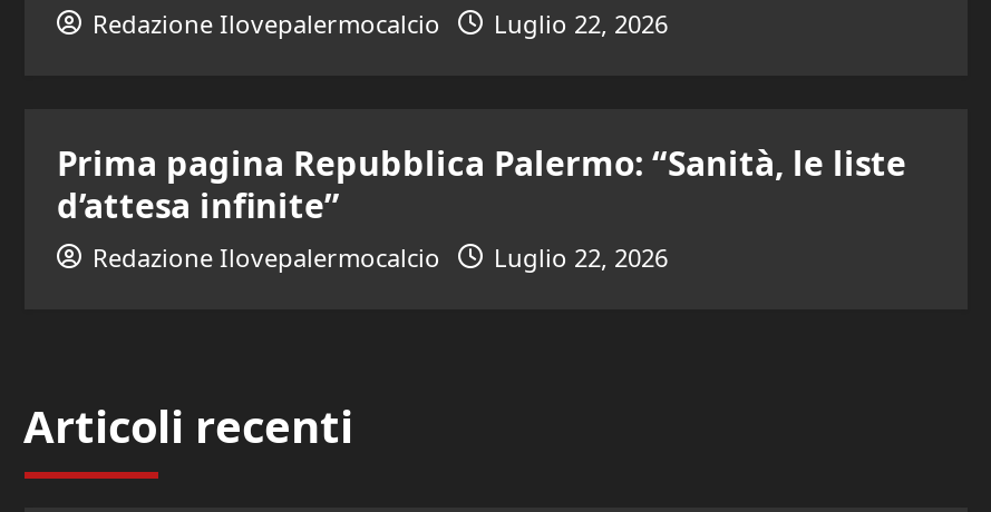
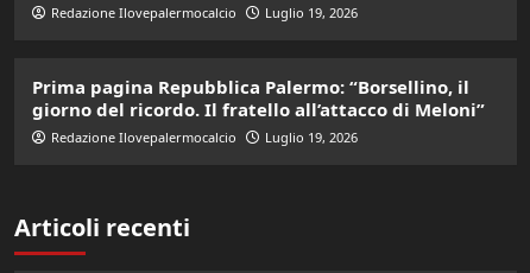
- Redazione Ilovepalermocalcio Luglio 22, 2026
+ Redazione Ilovepalermocalcio Luglio 19, 2026

- Prima pagina Repubblica Palermo: “Sanità, le liste
- d’attesa infinite”
+ Prima pagina Repubblica Palermo: “Borsellino, il
+ giorno del ricordo. Il fratello all’attacco di Meloni”

- Redazione Ilovepalermocalcio Luglio 22, 2026
+ Redazione Ilovepalermocalcio Luglio 19, 2026
